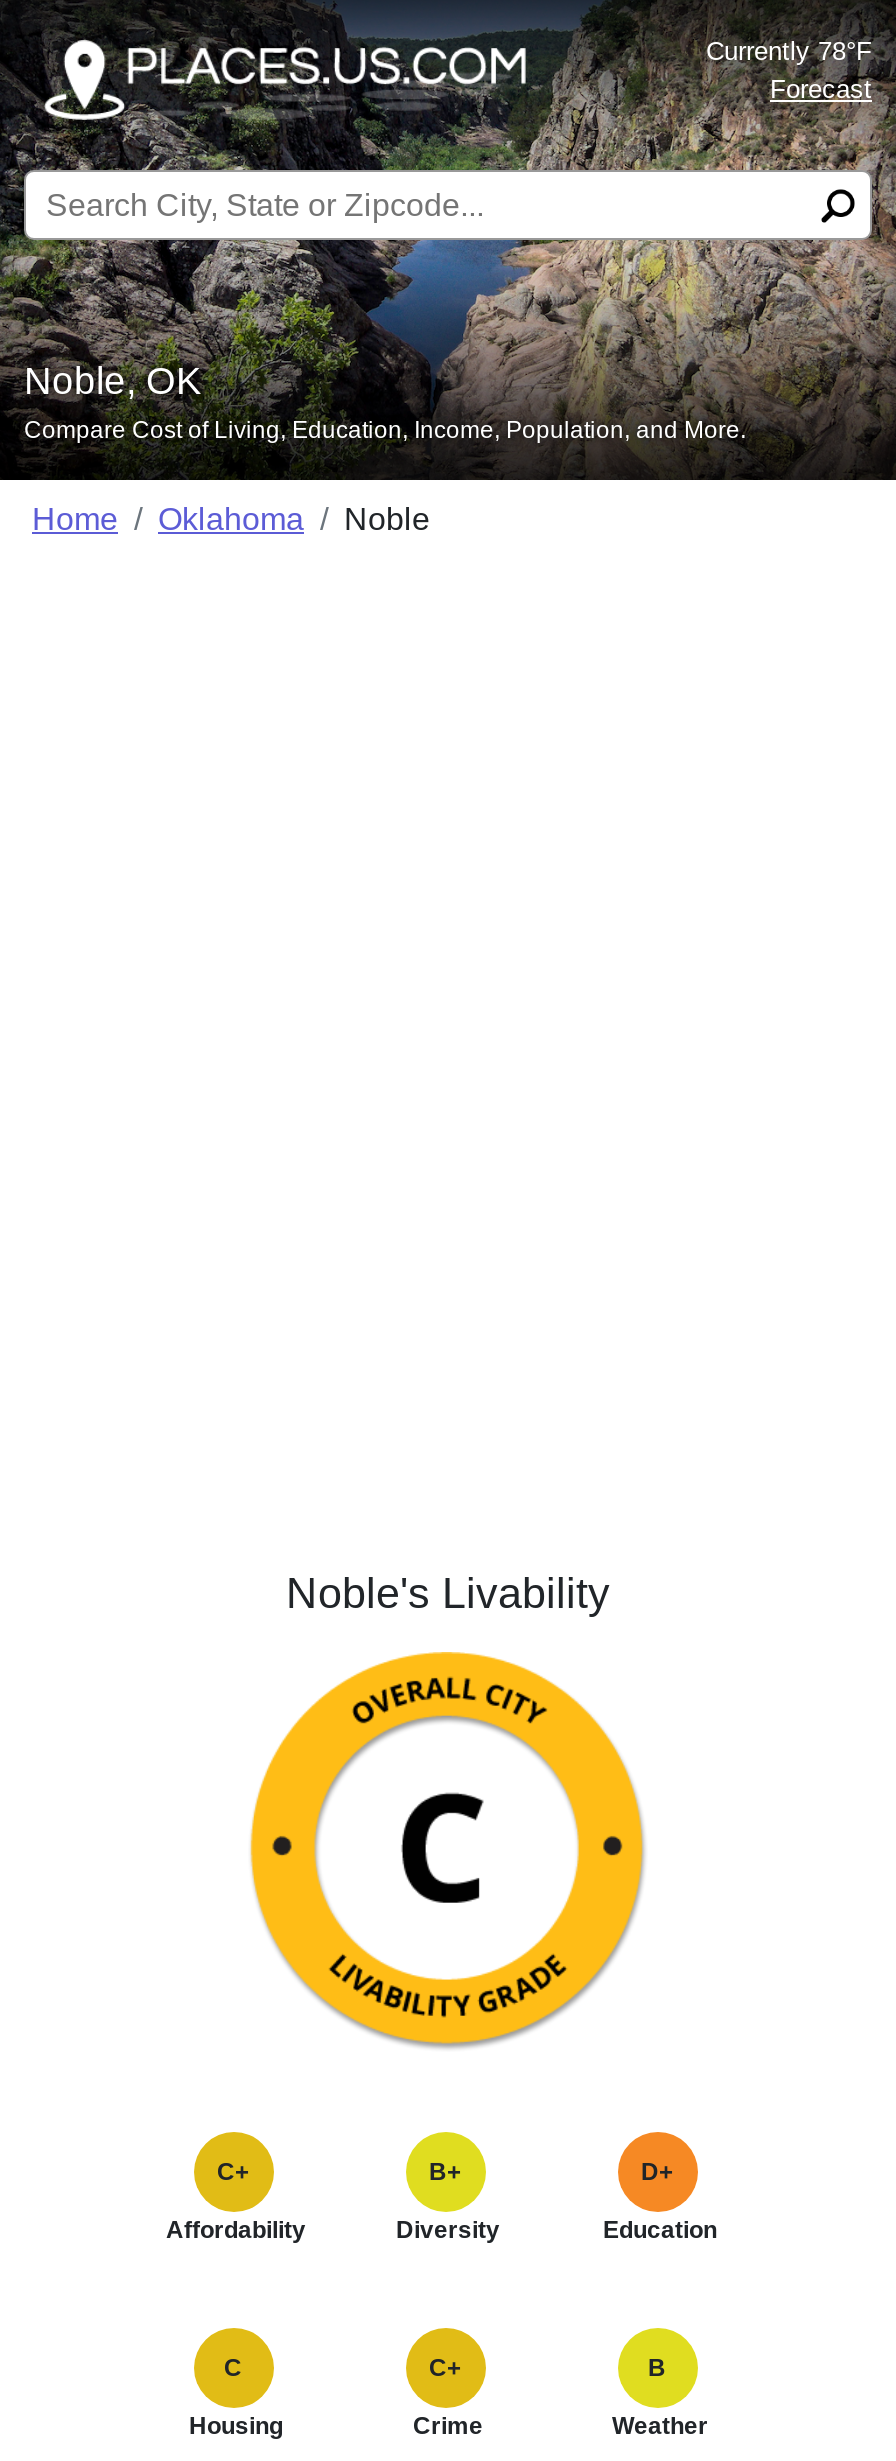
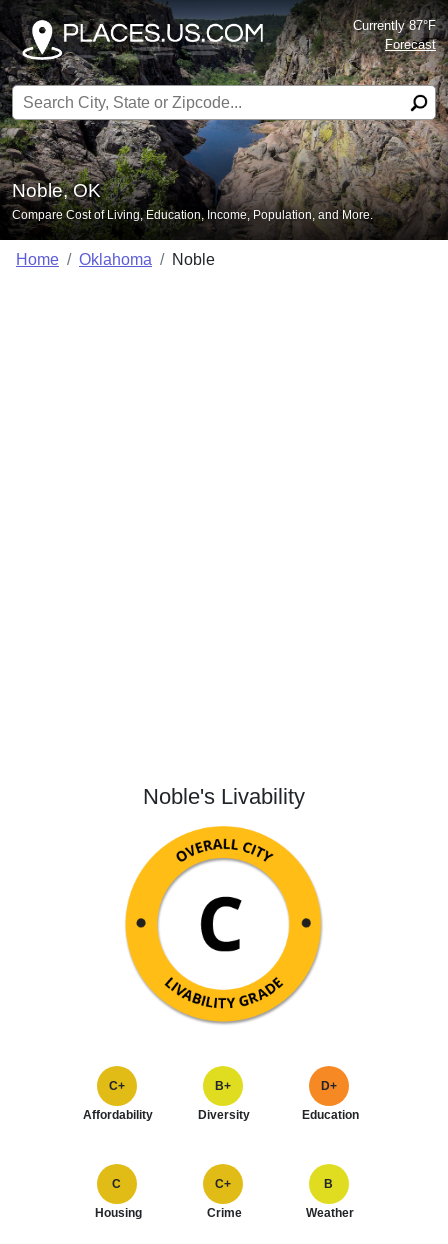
- Currently 78°F
+ Currently 87°F
